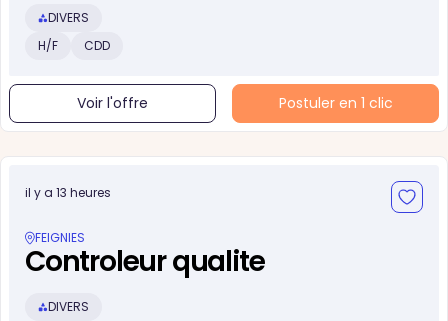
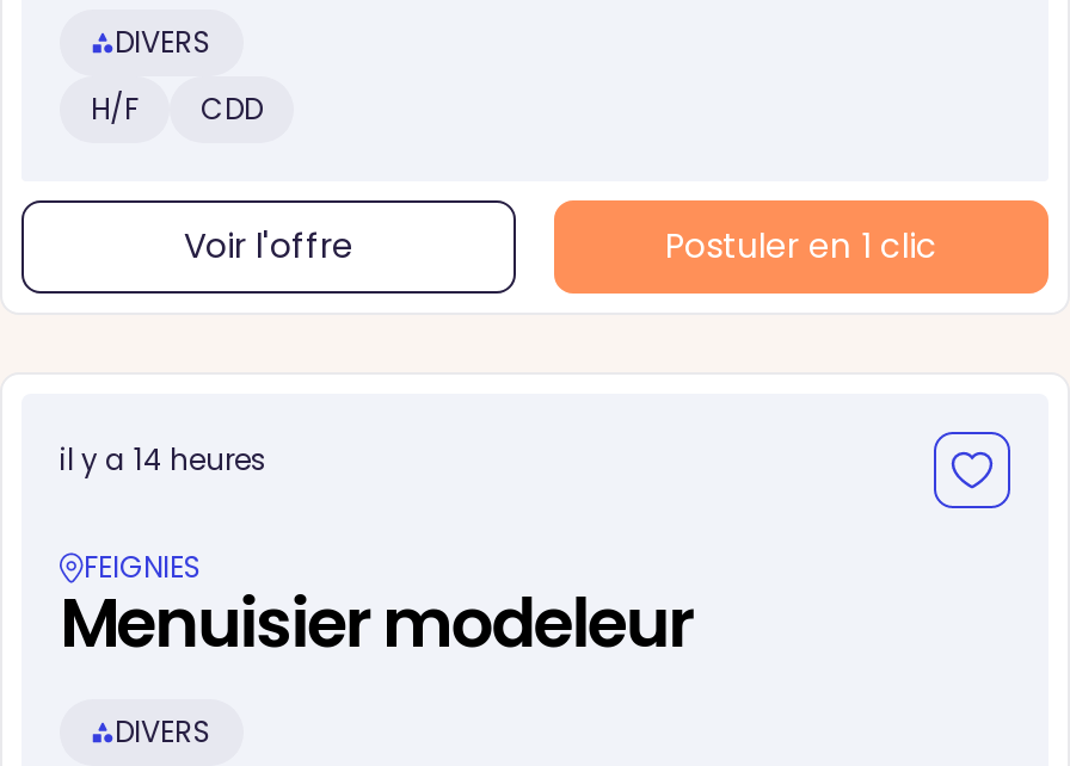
- il y a 13 heures
+ il y a 14 heures

- Controleur qualite
+ Menuisier modeleur
